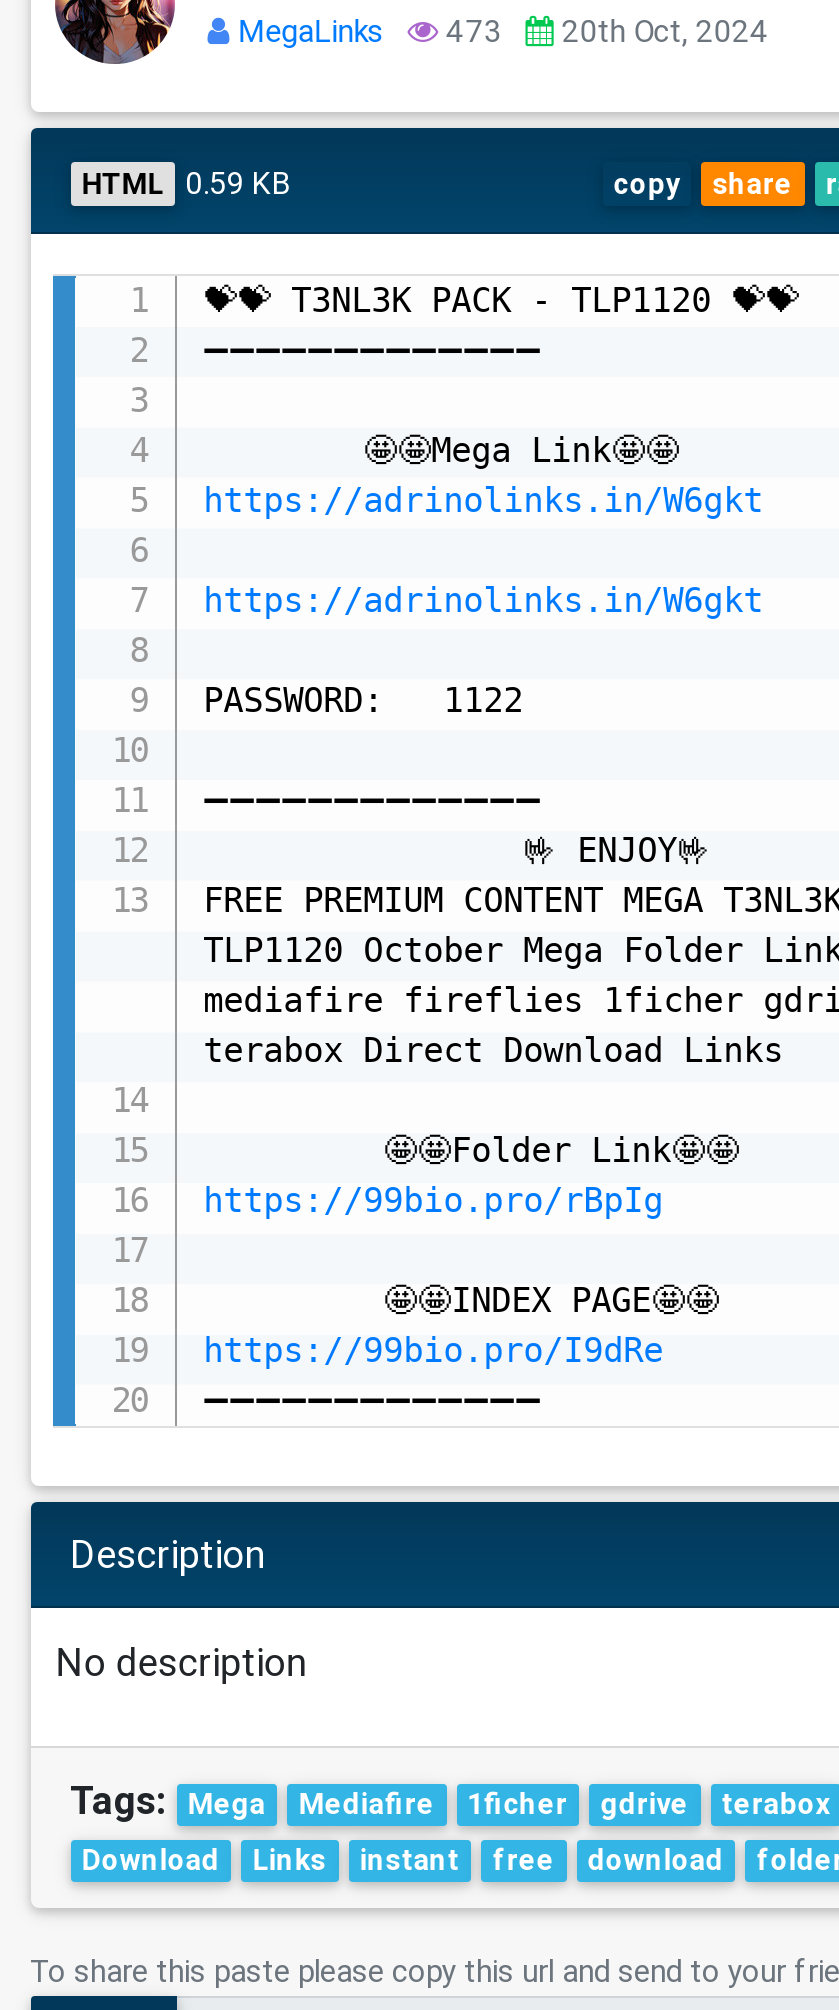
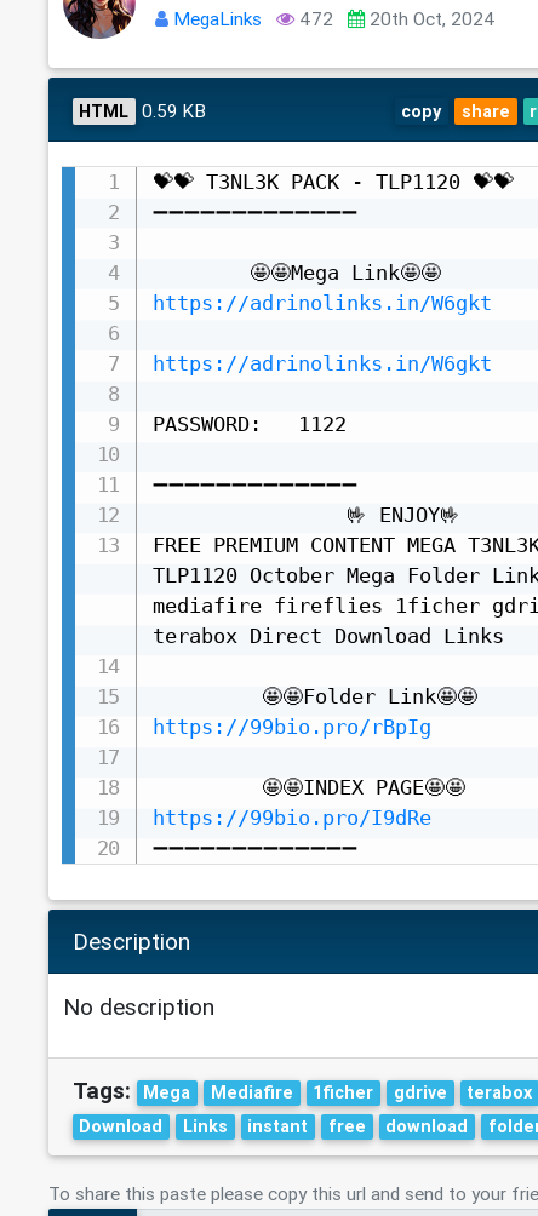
- MegaLinks 473 20th Oct, 2024
+ MegaLinks 472 20th Oct, 2024
